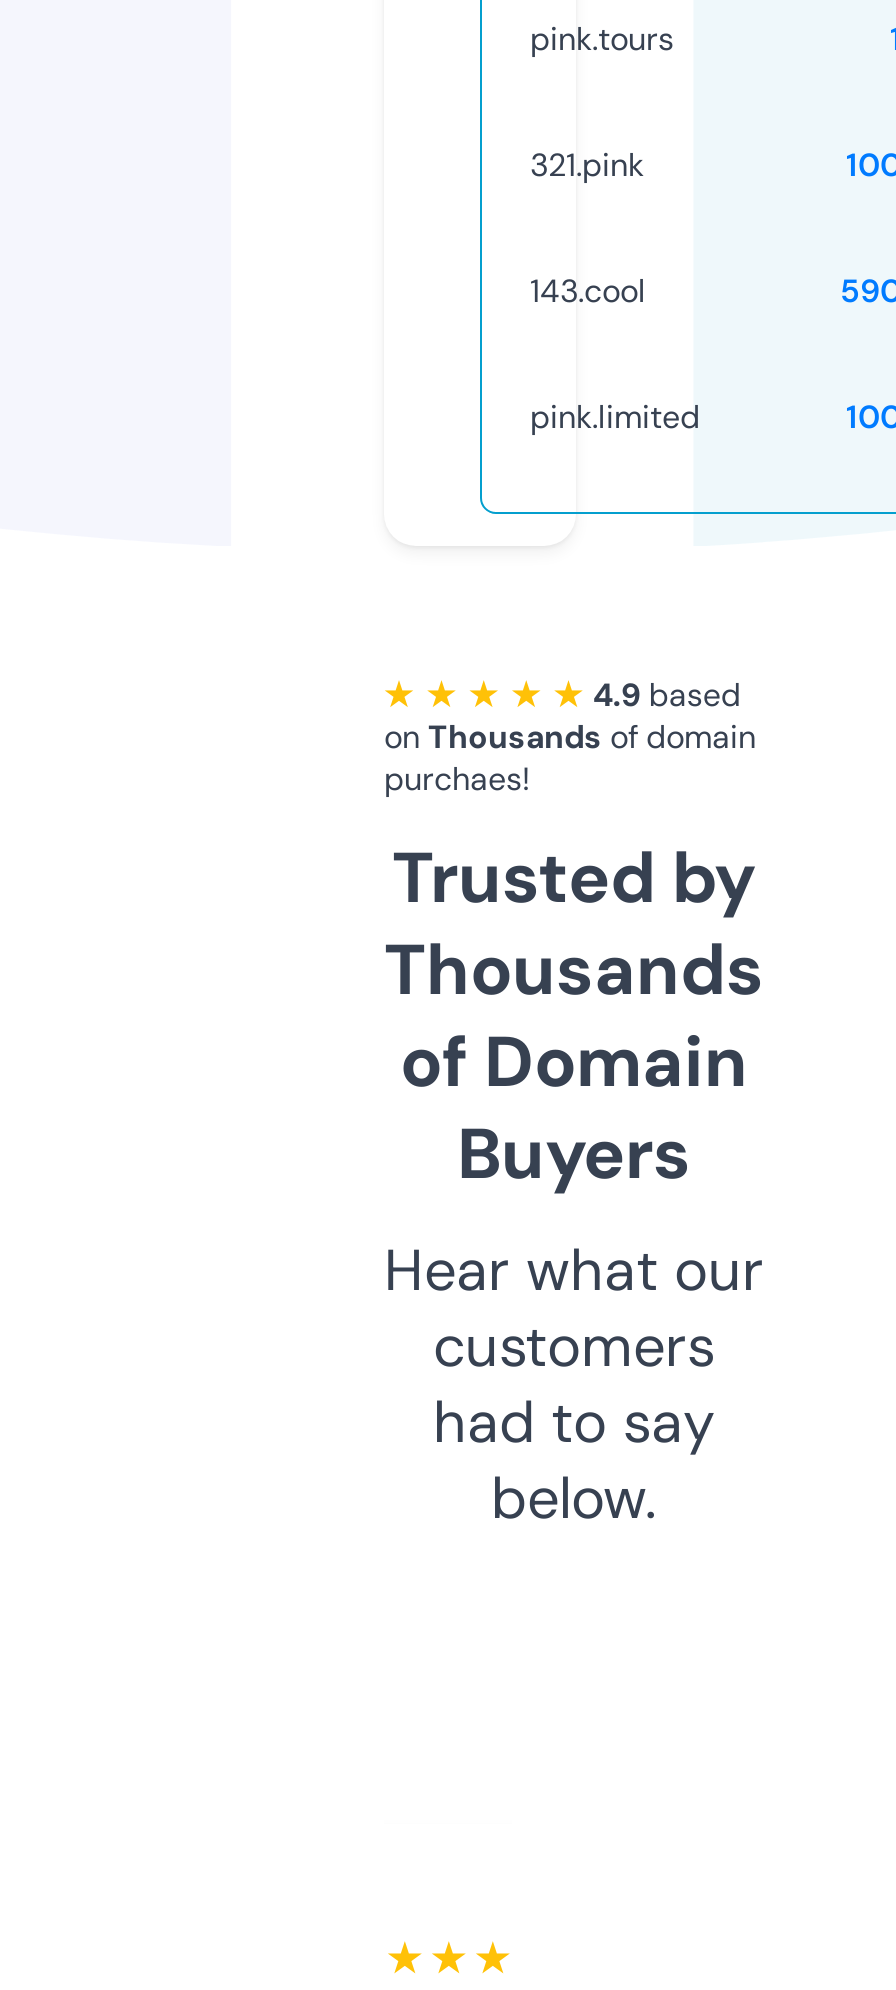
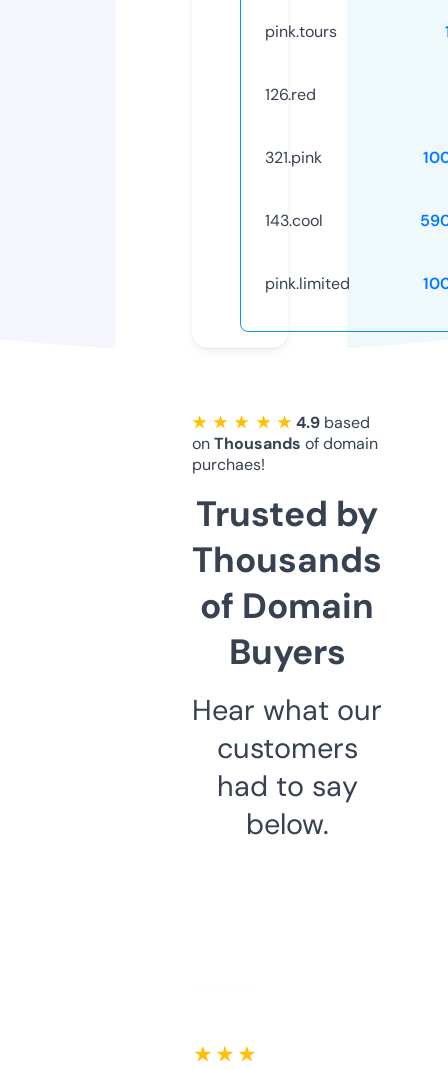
+ 126.red
